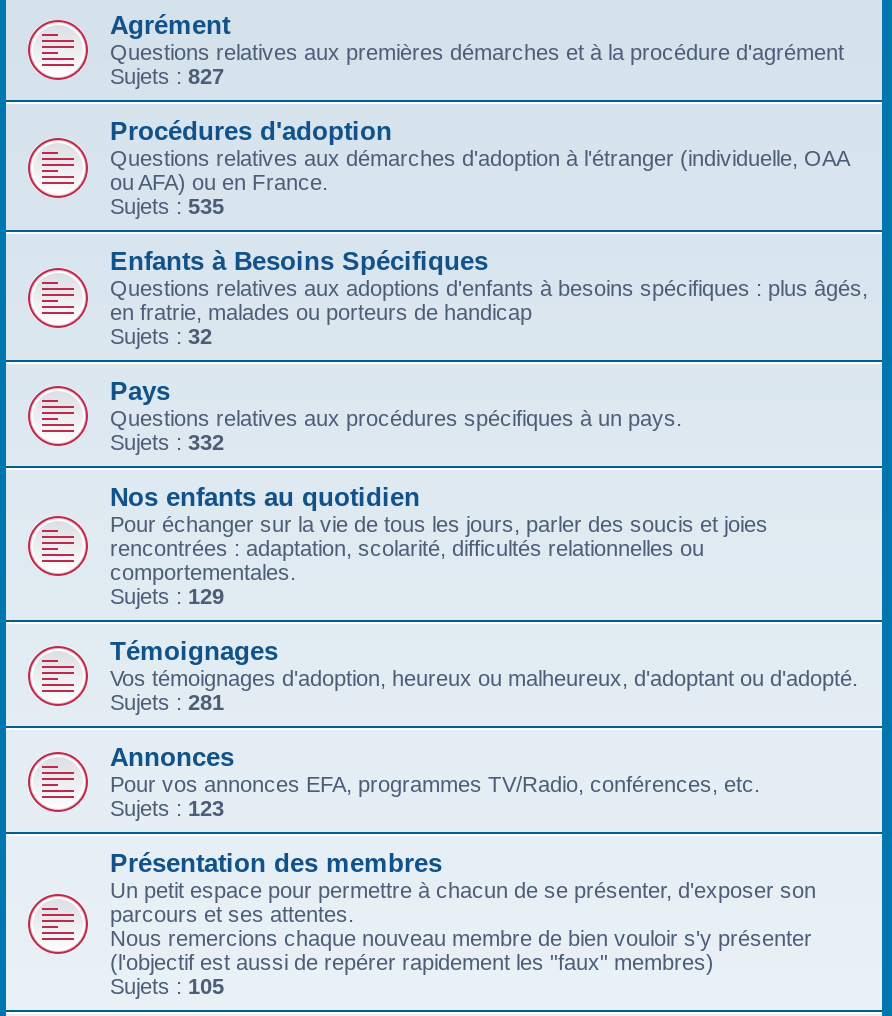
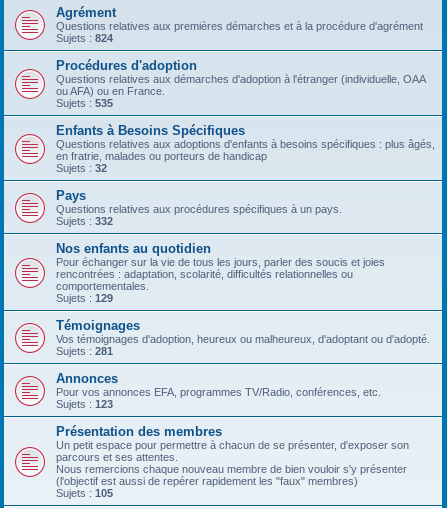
- Sujets : 827
+ Sujets : 824
